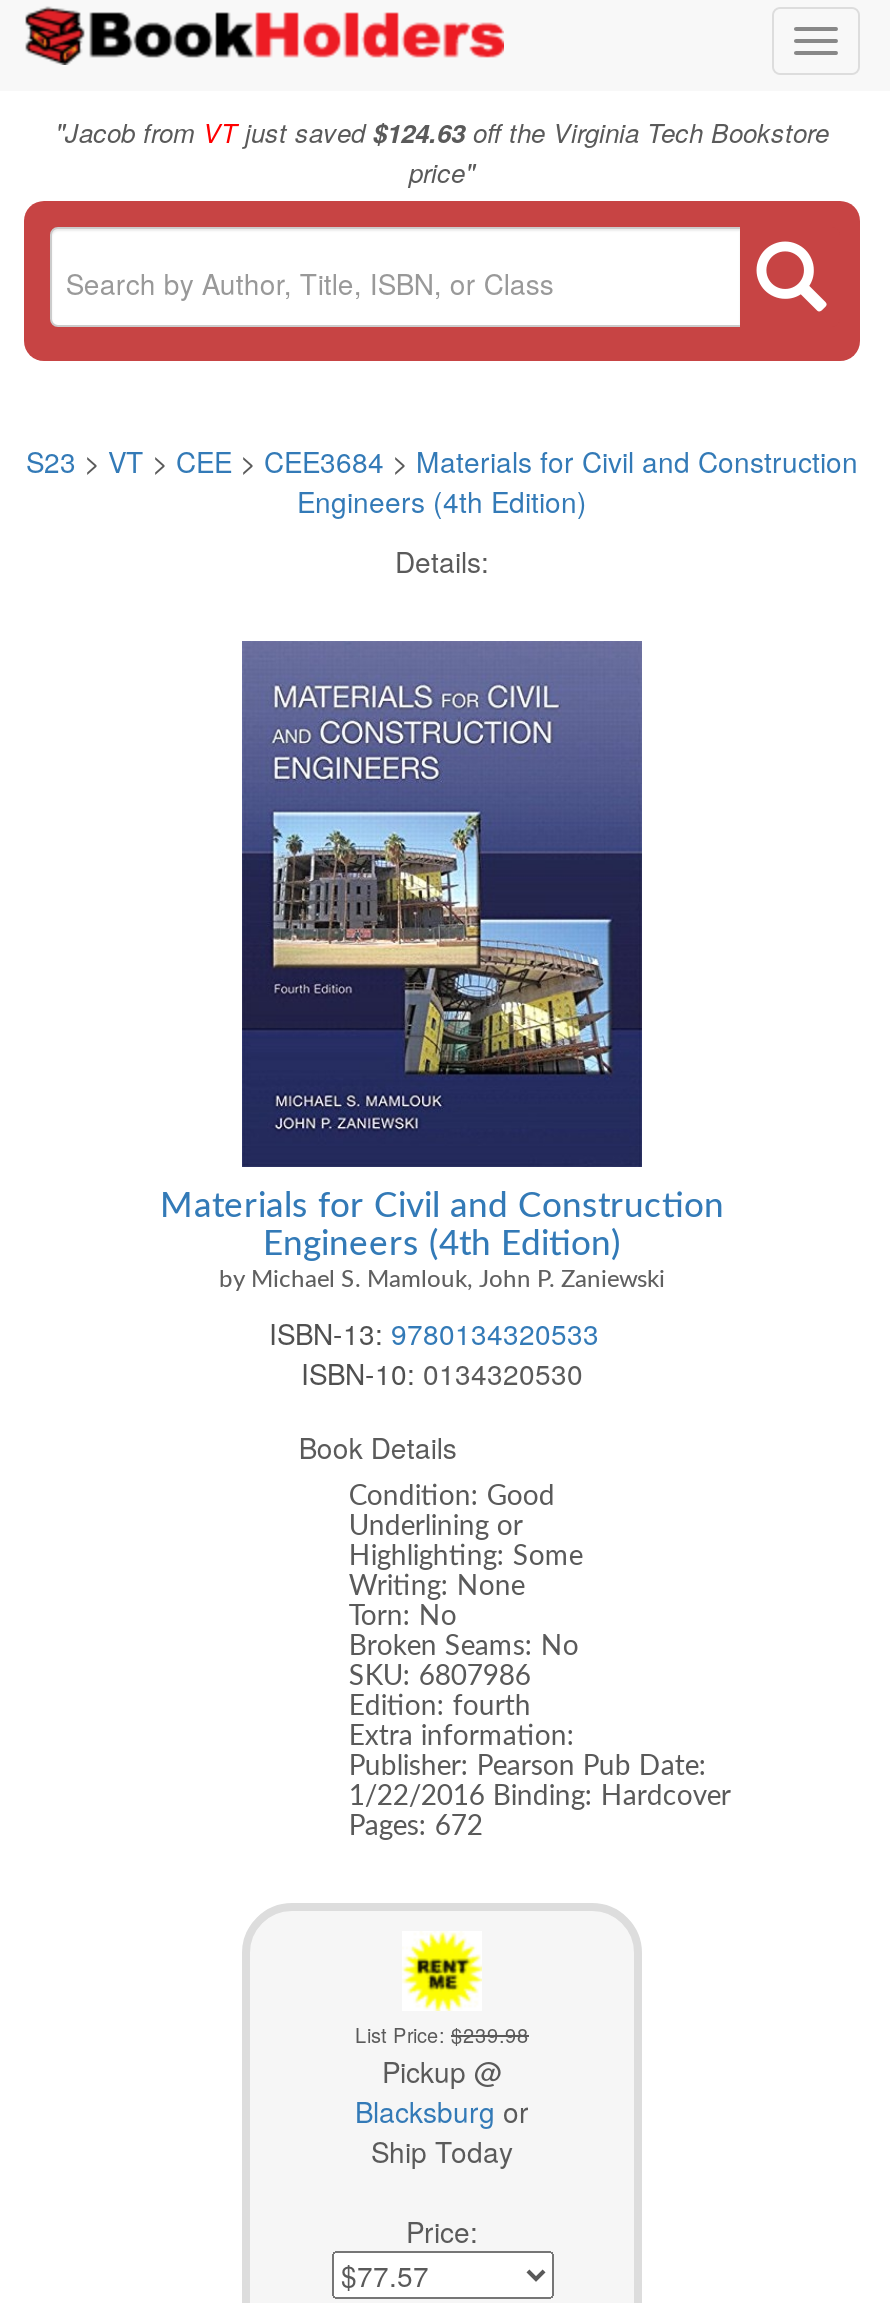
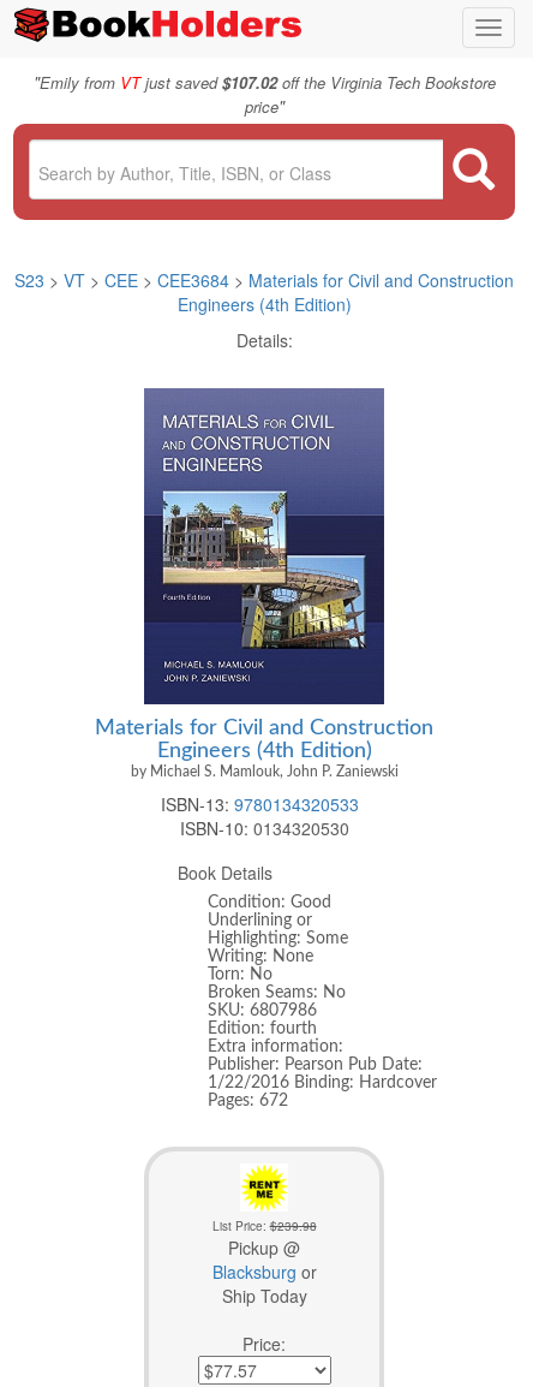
- "Jacob from VT just saved$124.63 off the Virginia Tech Bookstore
+ "Emily from VT just saved$107.02 off the Virginia Tech Bookstore
